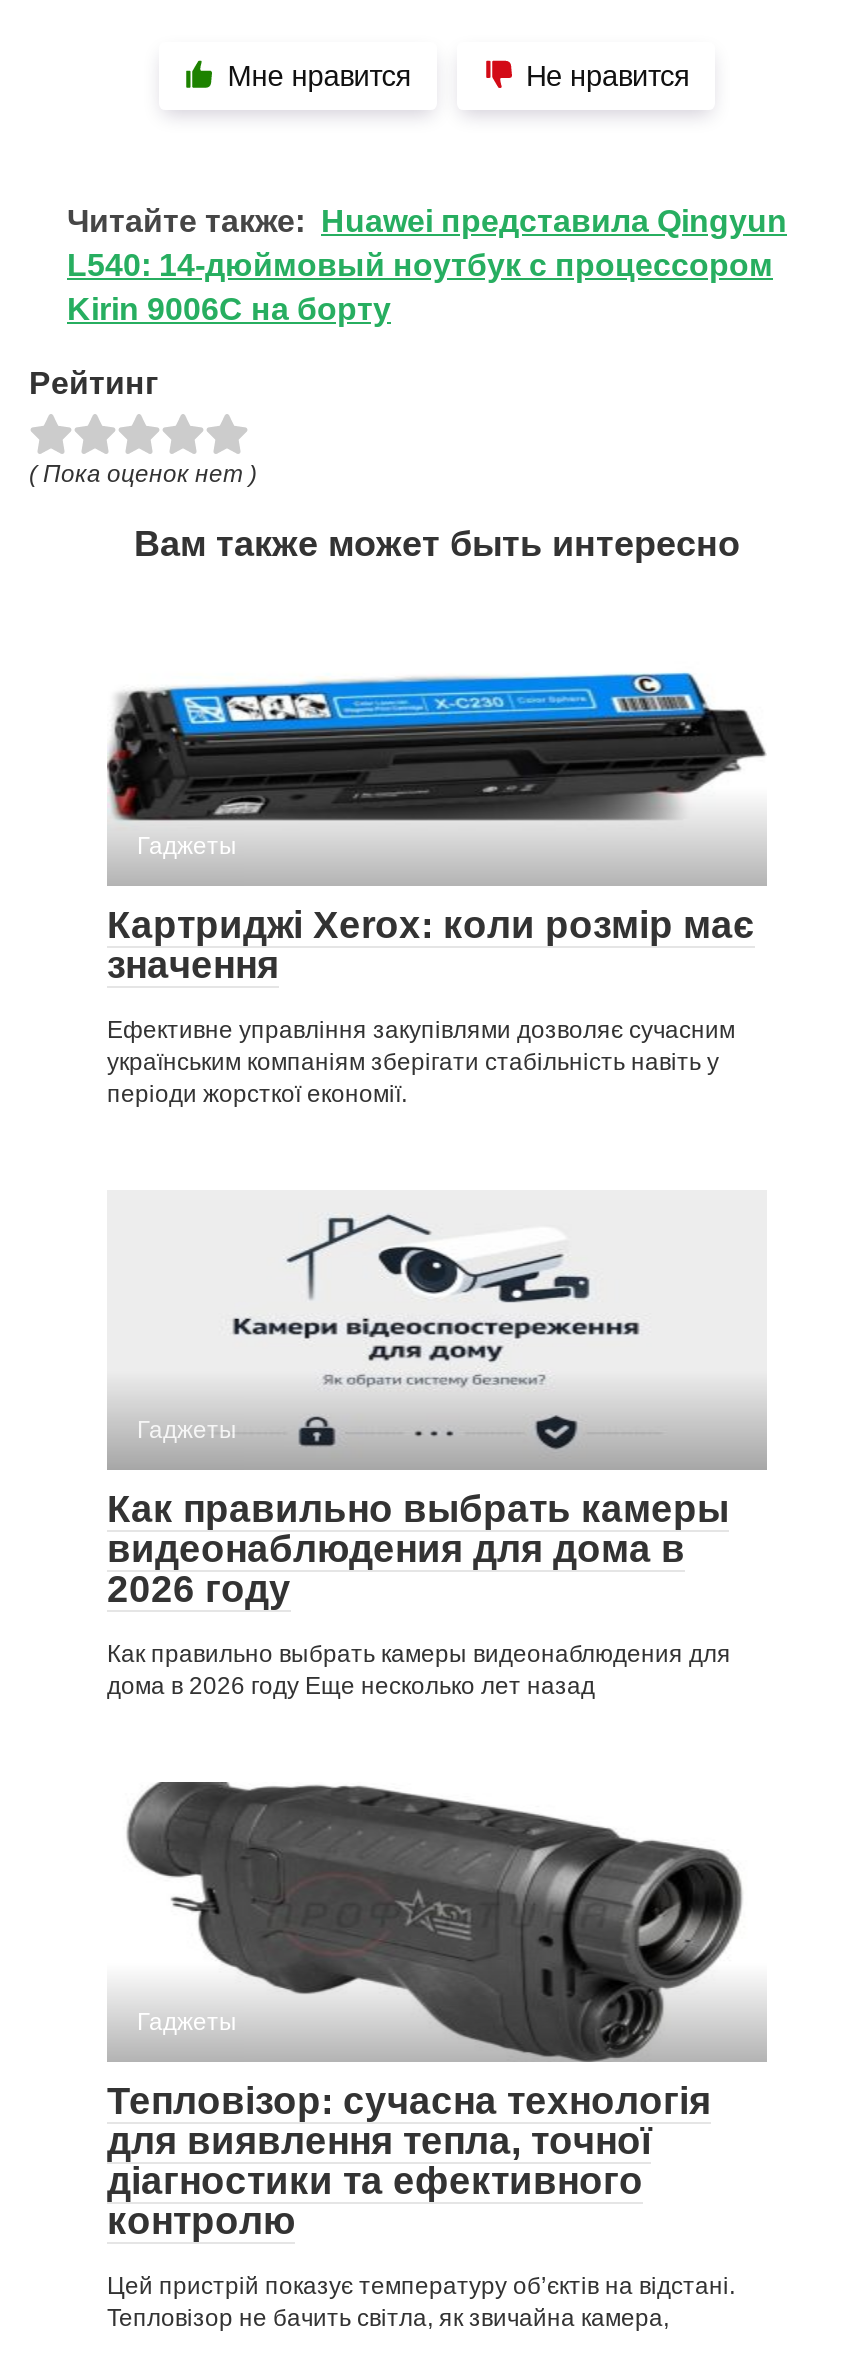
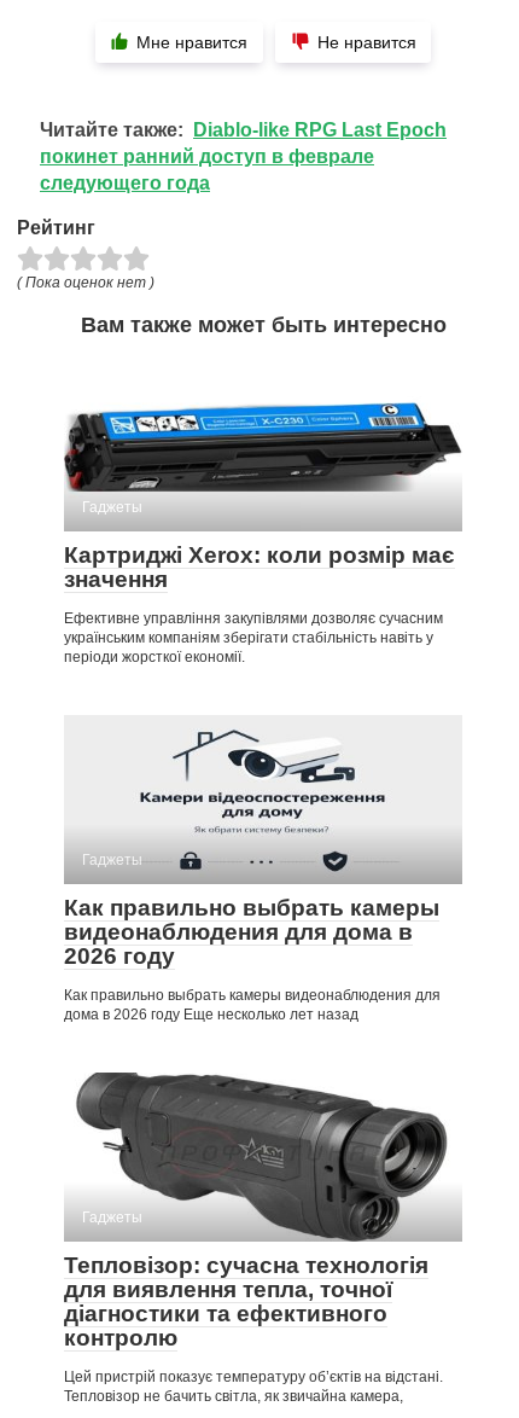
- Читайте также: Huawei представила Qingyun
- L540: 14-дюймовый ноутбук с процессором
- Kirin 9006C на борту
+ Читайте также: Diablo-like RPG Last Epoch
+ покинет ранний доступ в феврале
+ следующего года
